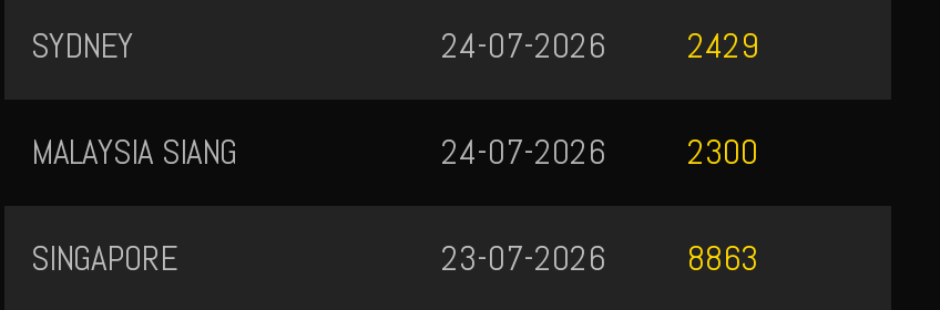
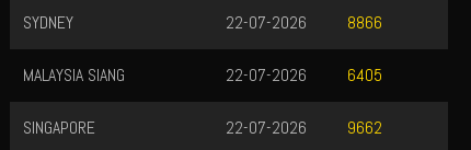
- 24-07-2026
+ 22-07-2026

- 2429
+ 8866

- 24-07-2026
+ 22-07-2026

- 2300
+ 6405

- 23-07-2026
+ 22-07-2026

- 8863
+ 9662
